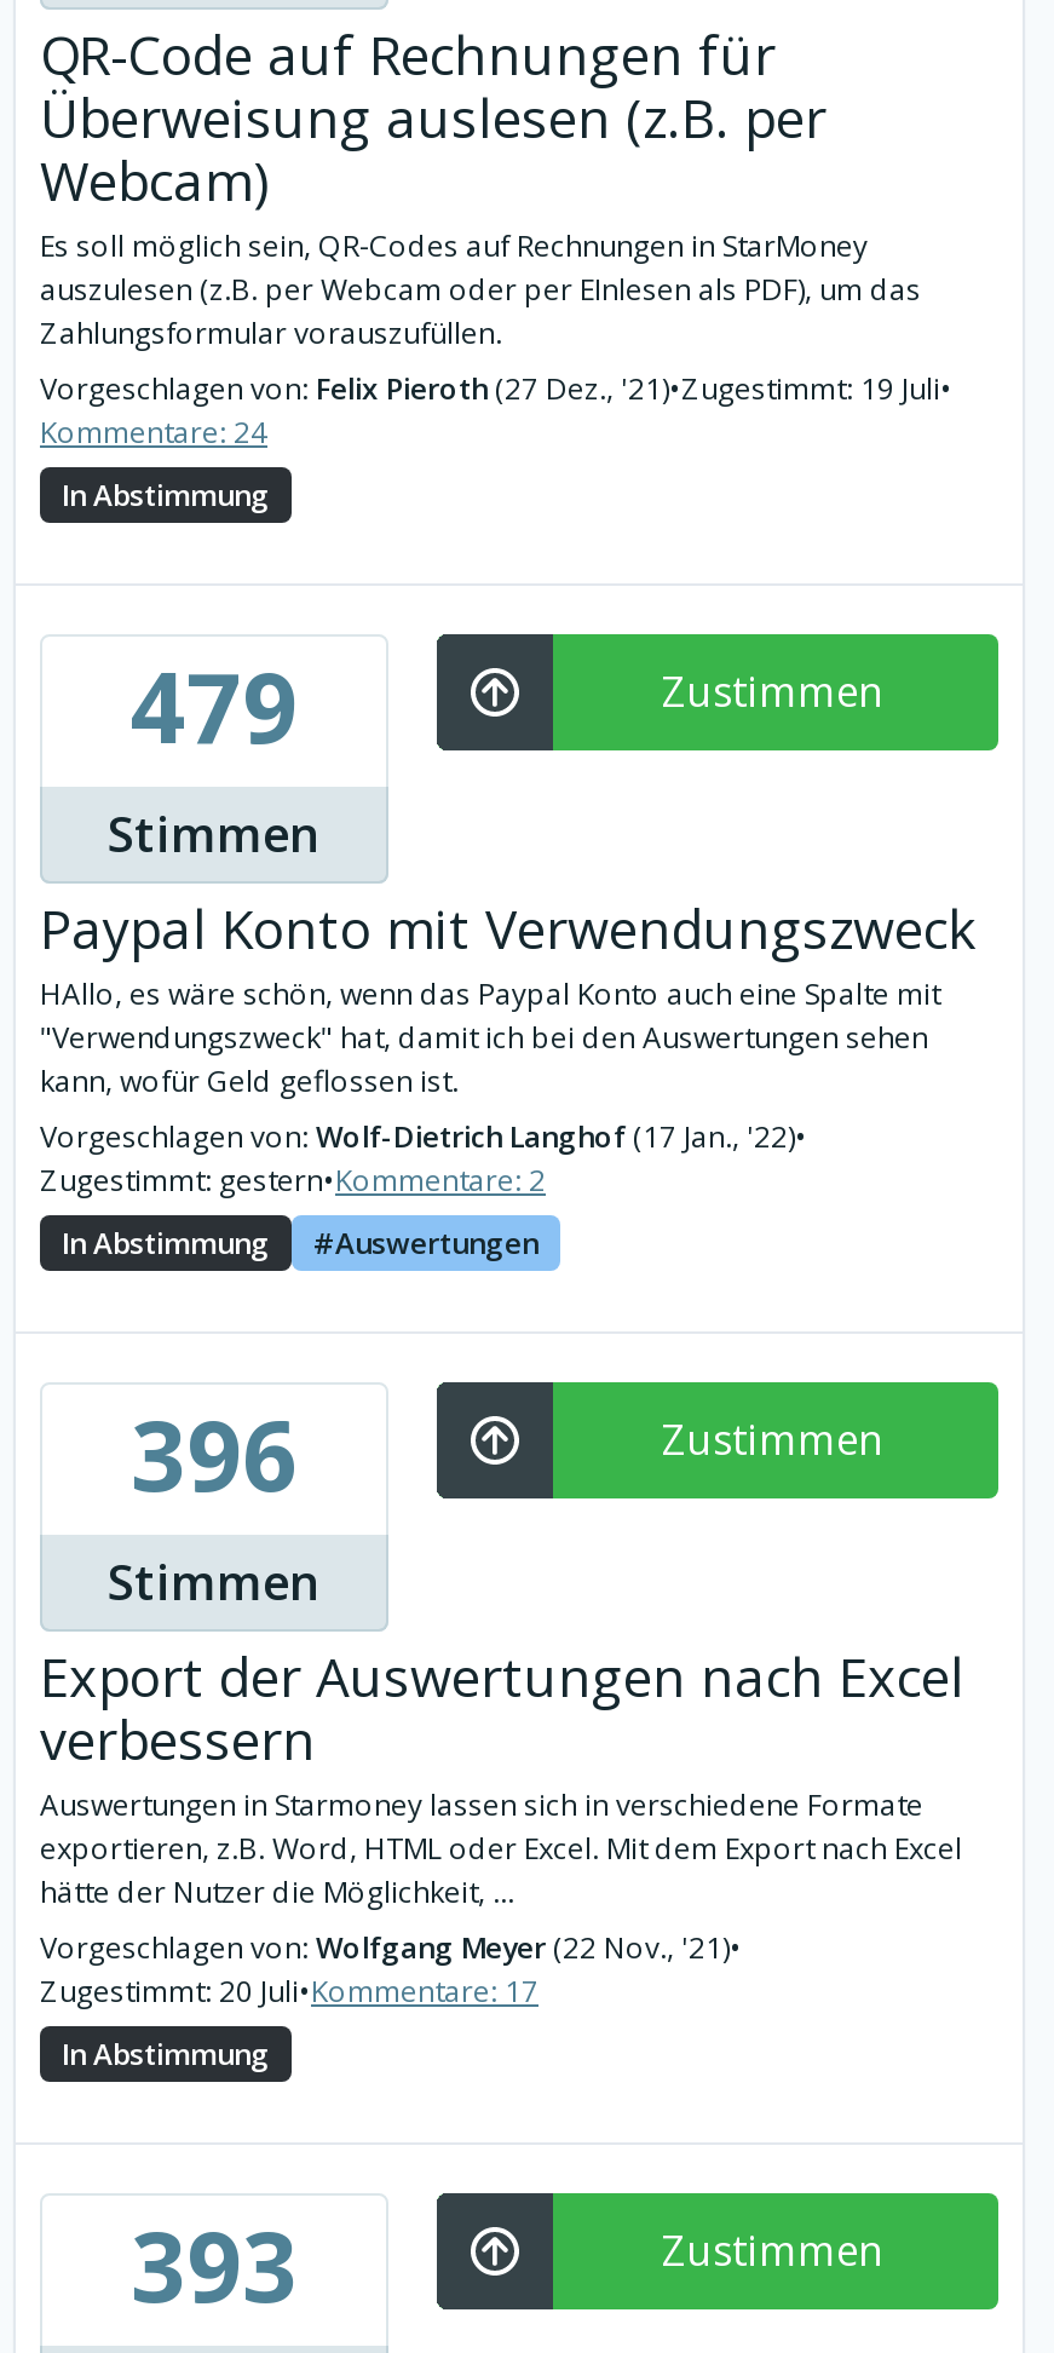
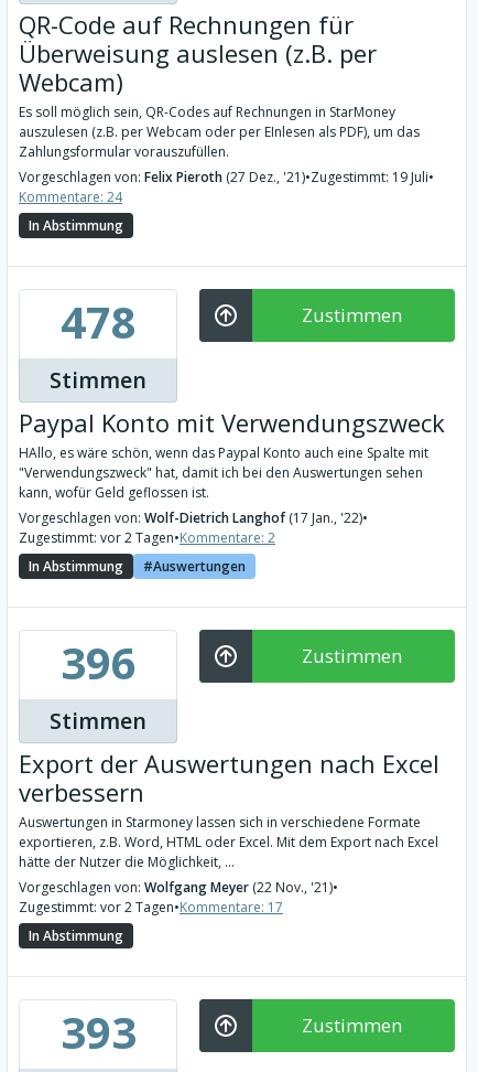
- 479
+ 478

- Zugestimmt: gestern•Kommentare: 2
+ Zugestimmt: vor 2 Tagen•Kommentare: 2

- Zugestimmt: 20 Juli•Kommentare: 17
+ Zugestimmt: vor 2 Tagen•Kommentare: 17
